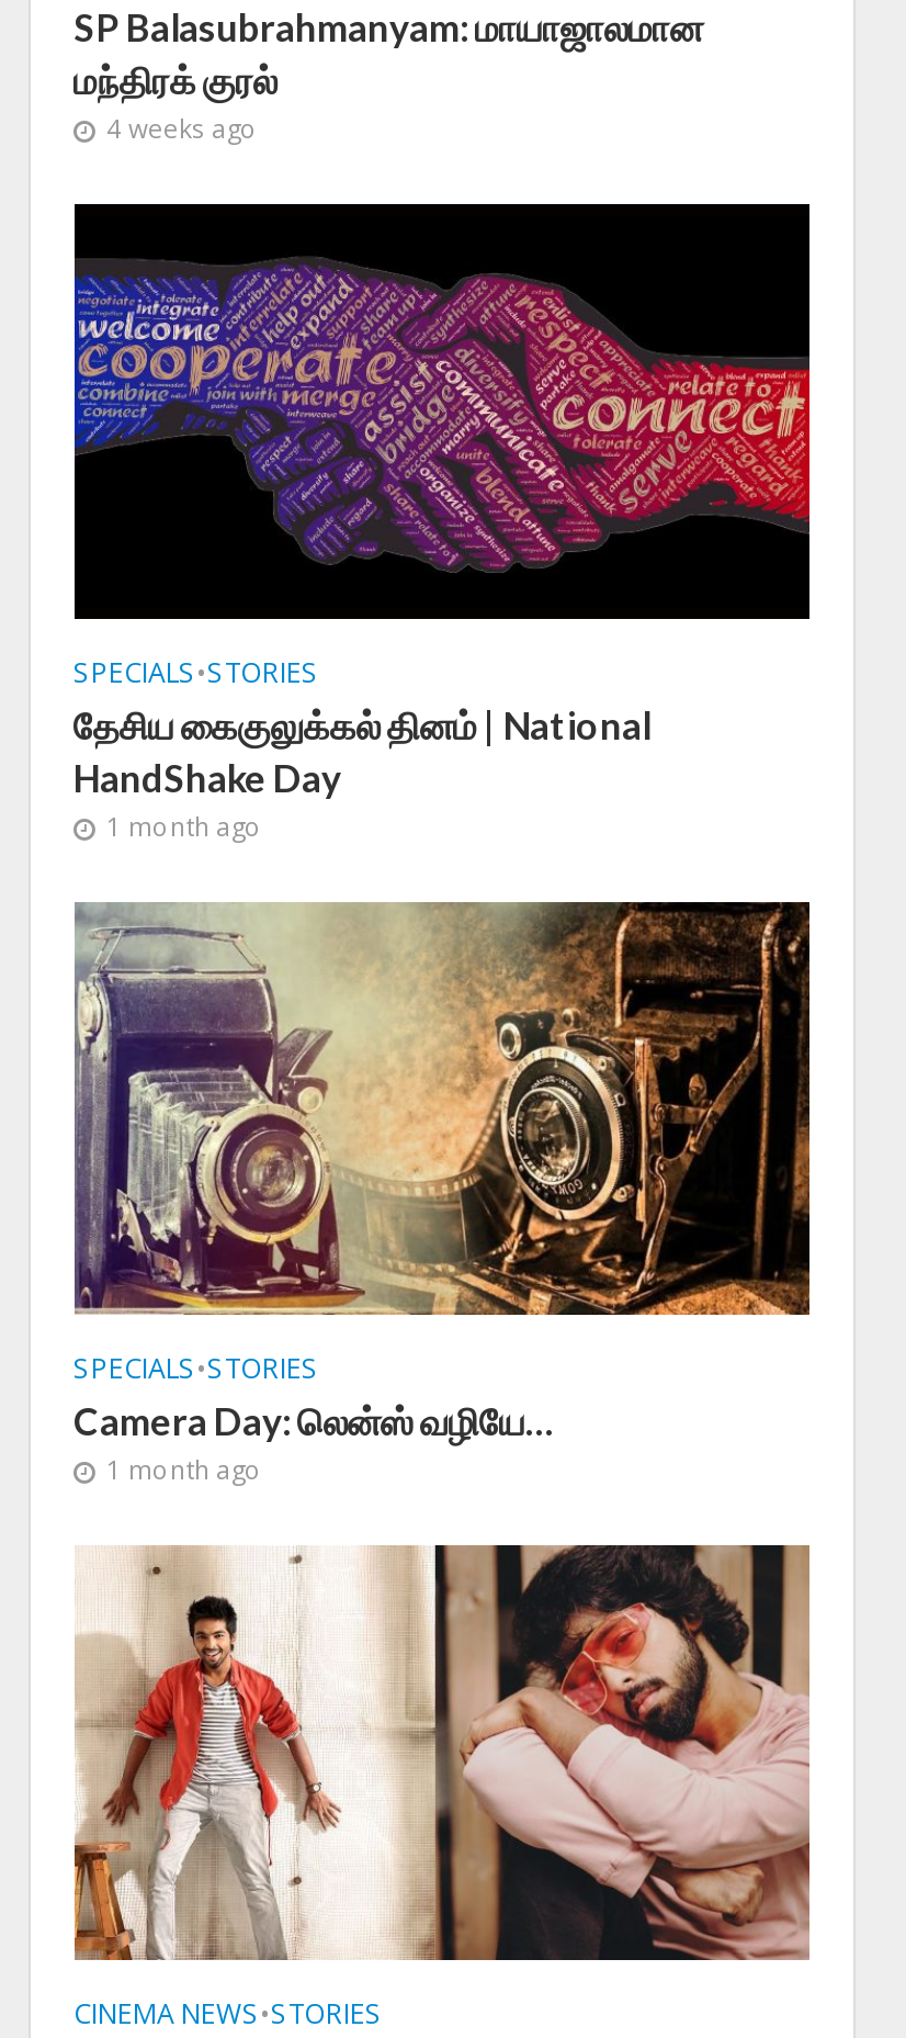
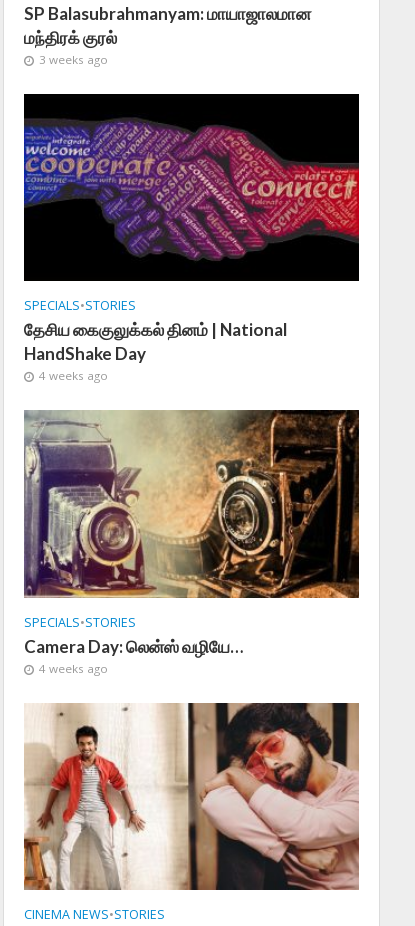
- 4 weeks ago
+ 3 weeks ago

- 1 month ago
+ 4 weeks ago

- 1 month ago
+ 4 weeks ago
